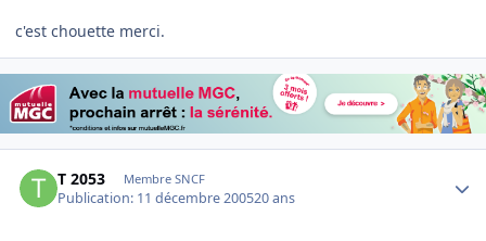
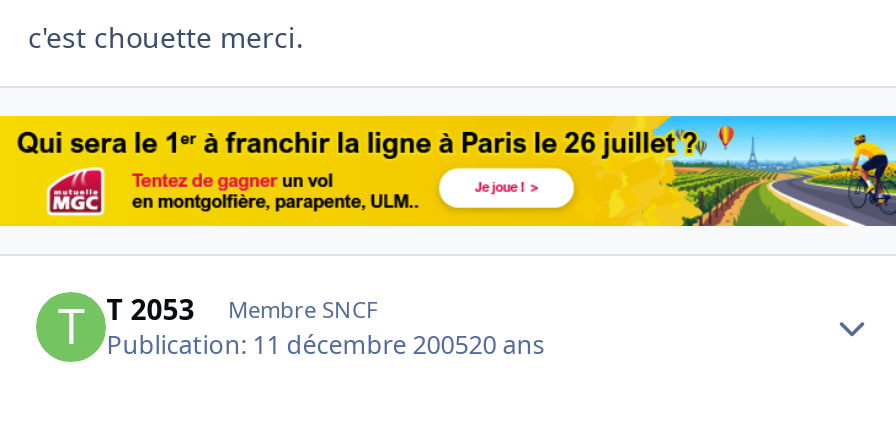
- [image]
+ [image]
